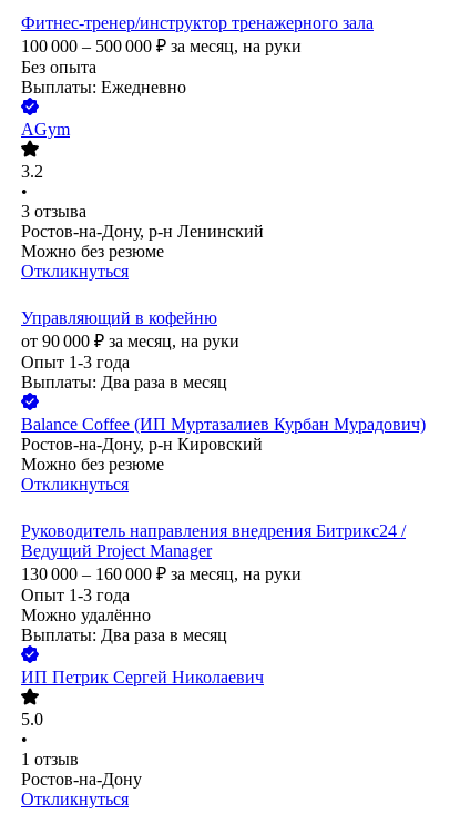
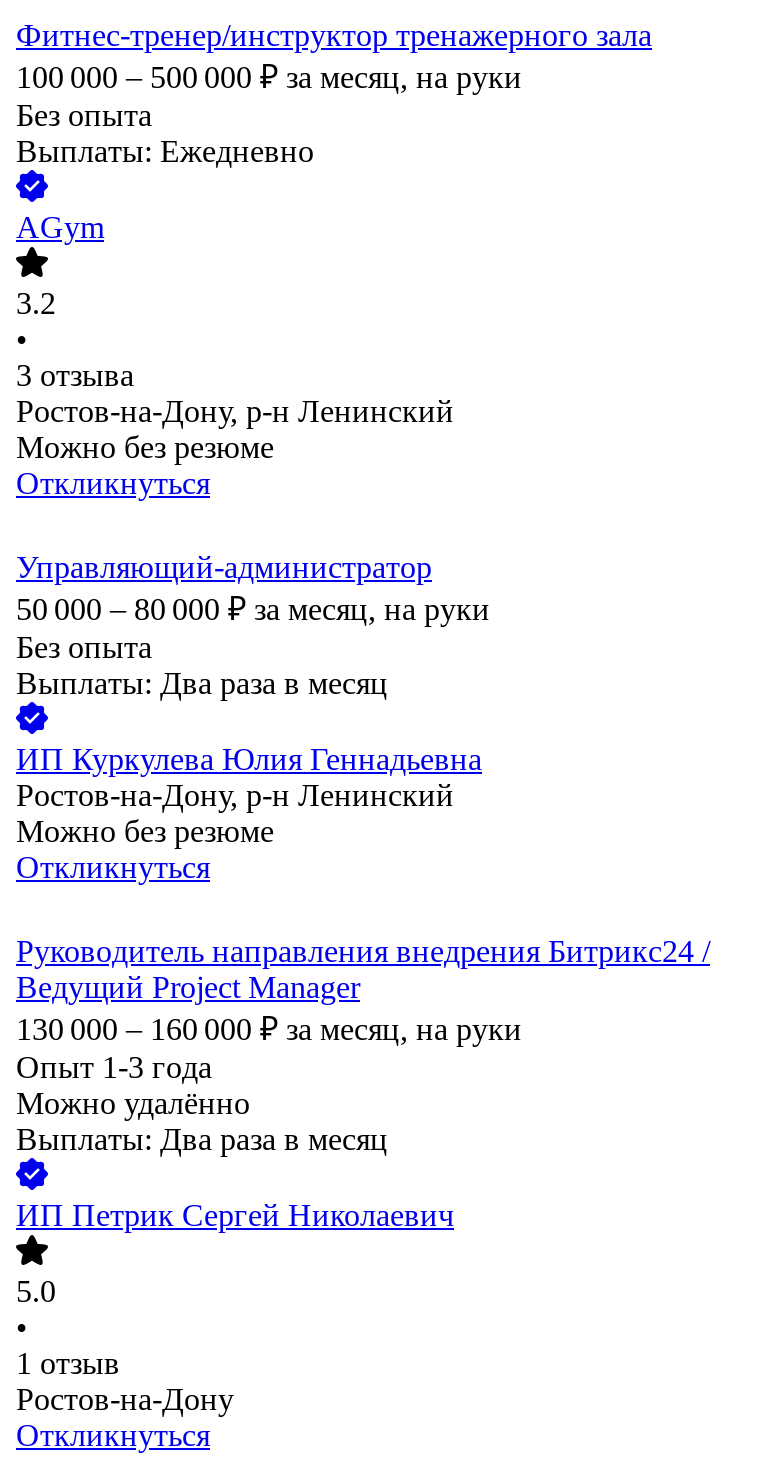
- Управляющий в кофейню
- от 90 000 ₽ за месяц, на руки
- Опыт 1-3 года
+ Управляющий-администратор
+ 50 000 – 80 000 ₽ за месяц, на руки
+ Без опыта

- Balance Coffee (ИП Муртазалиев Курбан Мурадович)
- Ростов-на-Дону, р-н Кировский
+ ИП Куркулева Юлия Геннадьевна
+ Ростов-на-Дону, р-н Ленинский
